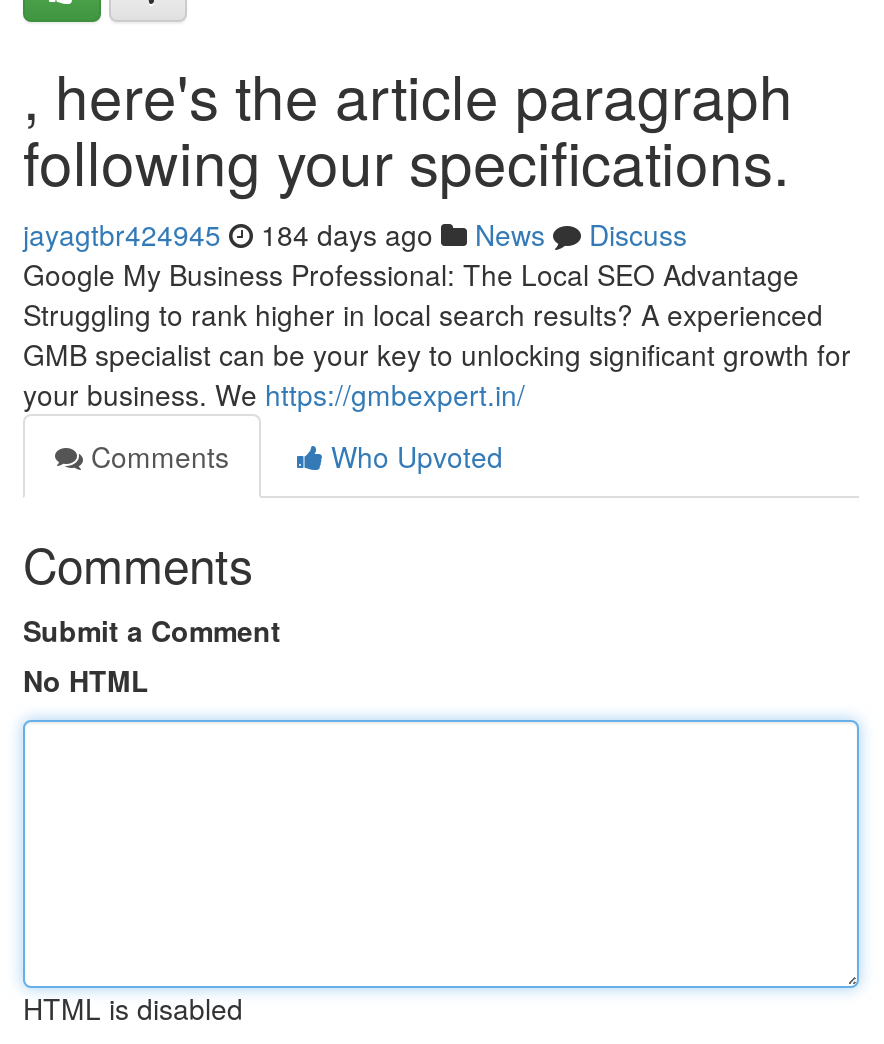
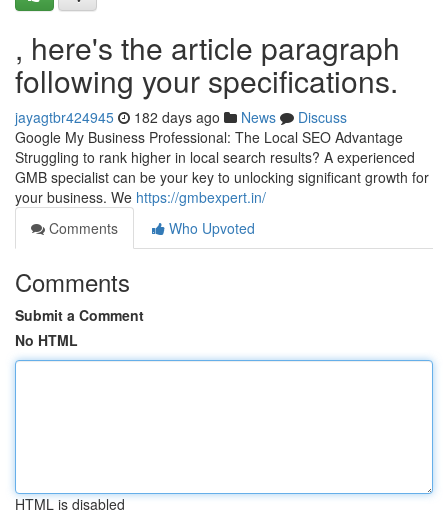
- jayagtbr424945 184 days ago News Discuss
+ jayagtbr424945 182 days ago News Discuss
